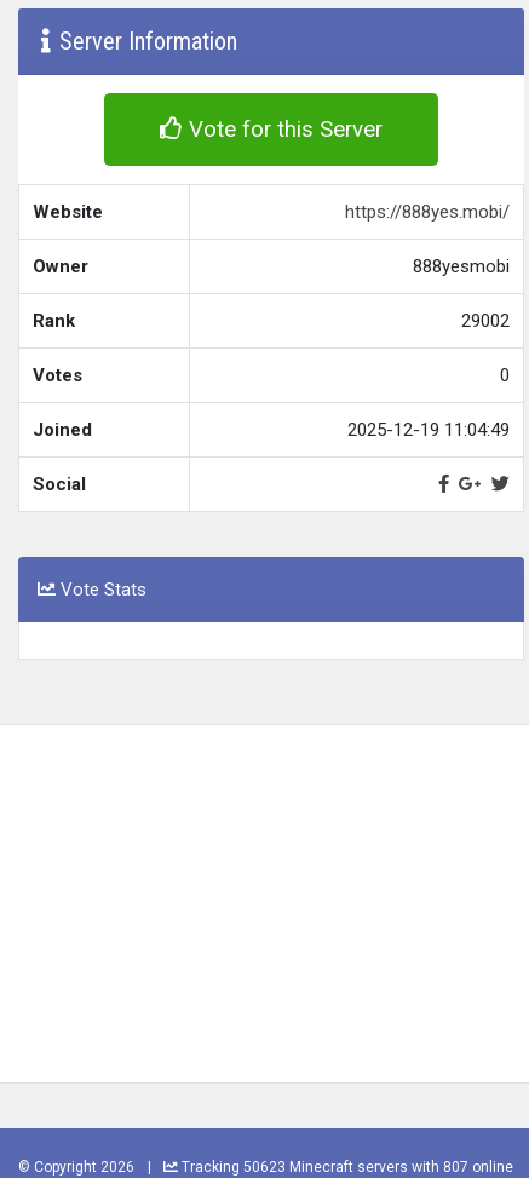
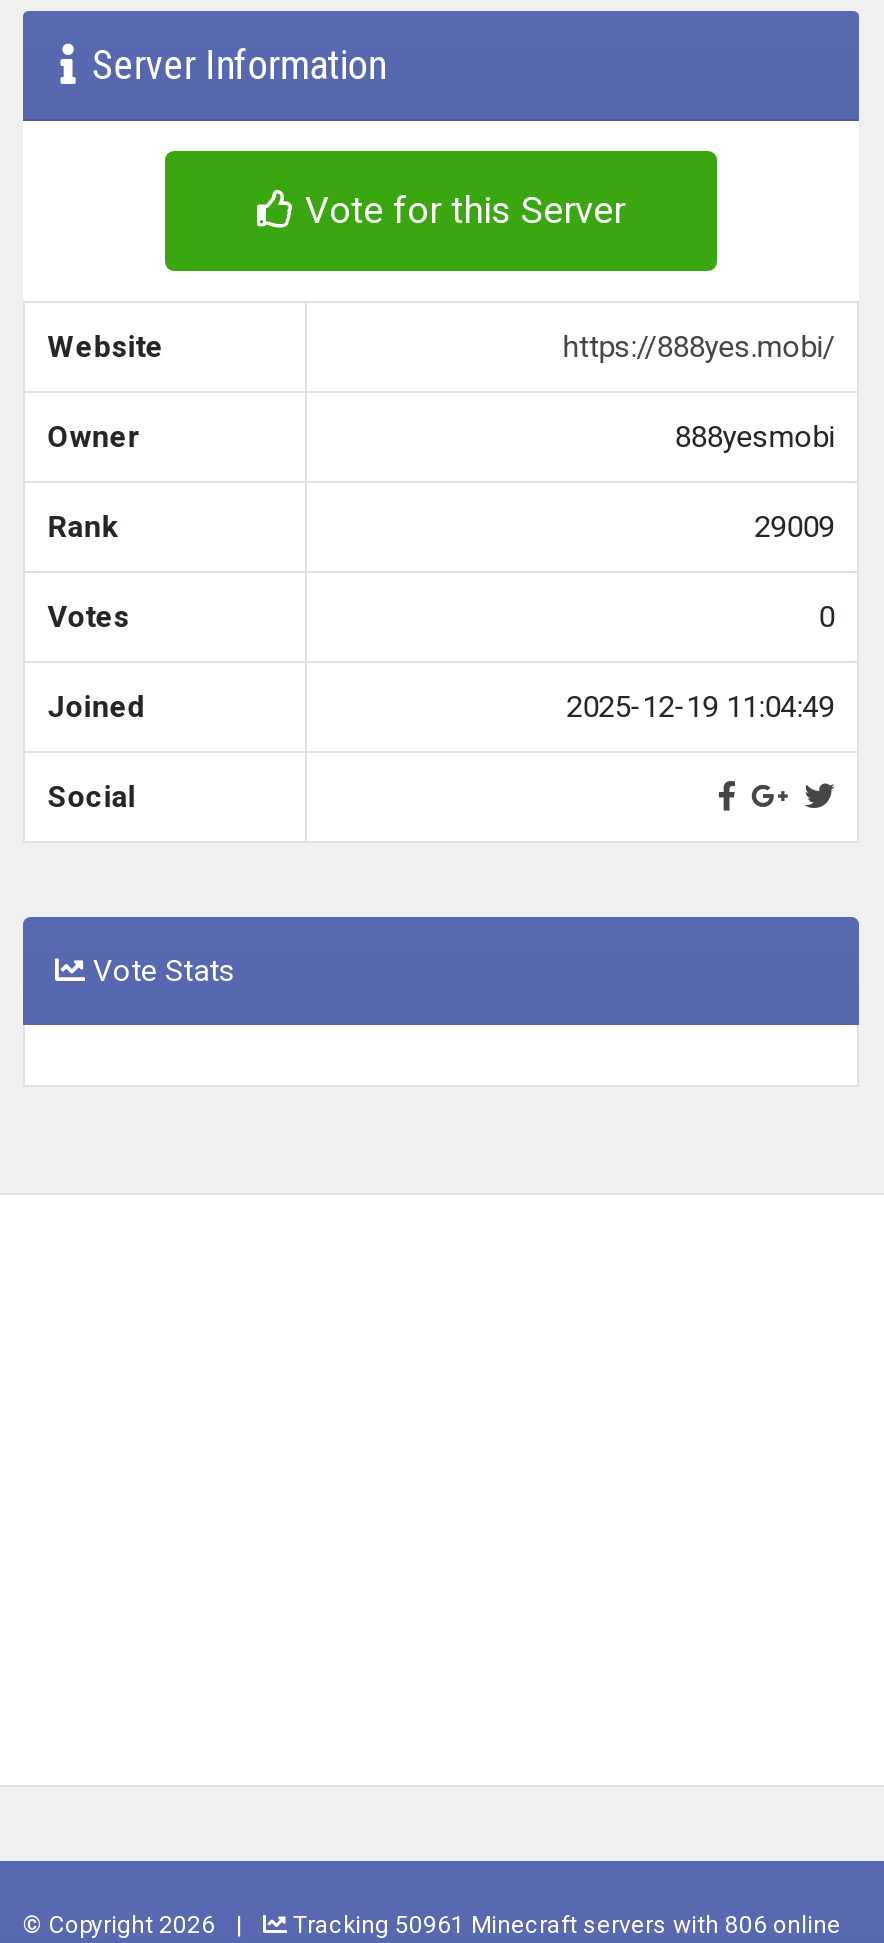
- 29002
+ 29009

- Tracking 50623 Minecraft servers with 807 online
+ Tracking 50961 Minecraft servers with 806 online
